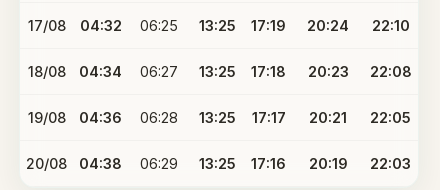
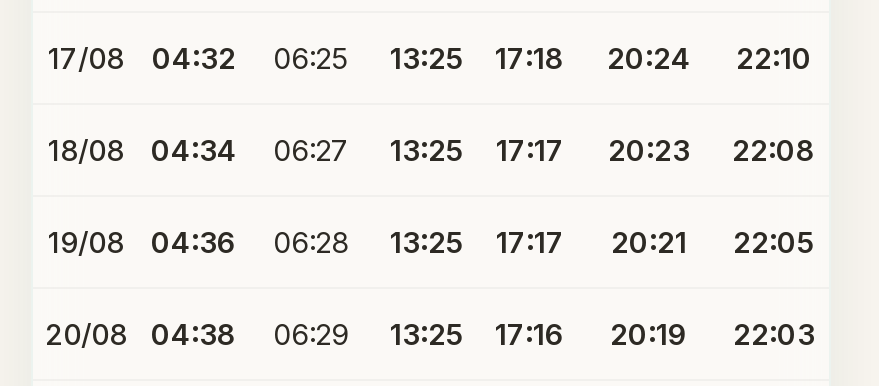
- 17/08 04:32 06:25 13:25 17:19 20:24 22:10
+ 17/08 04:32 06:25 13:25 17:18 20:24 22:10

- 18/08 04:34 06:27 13:25 17:18 20:23 22:08
+ 18/08 04:34 06:27 13:25 17:17 20:23 22:08
